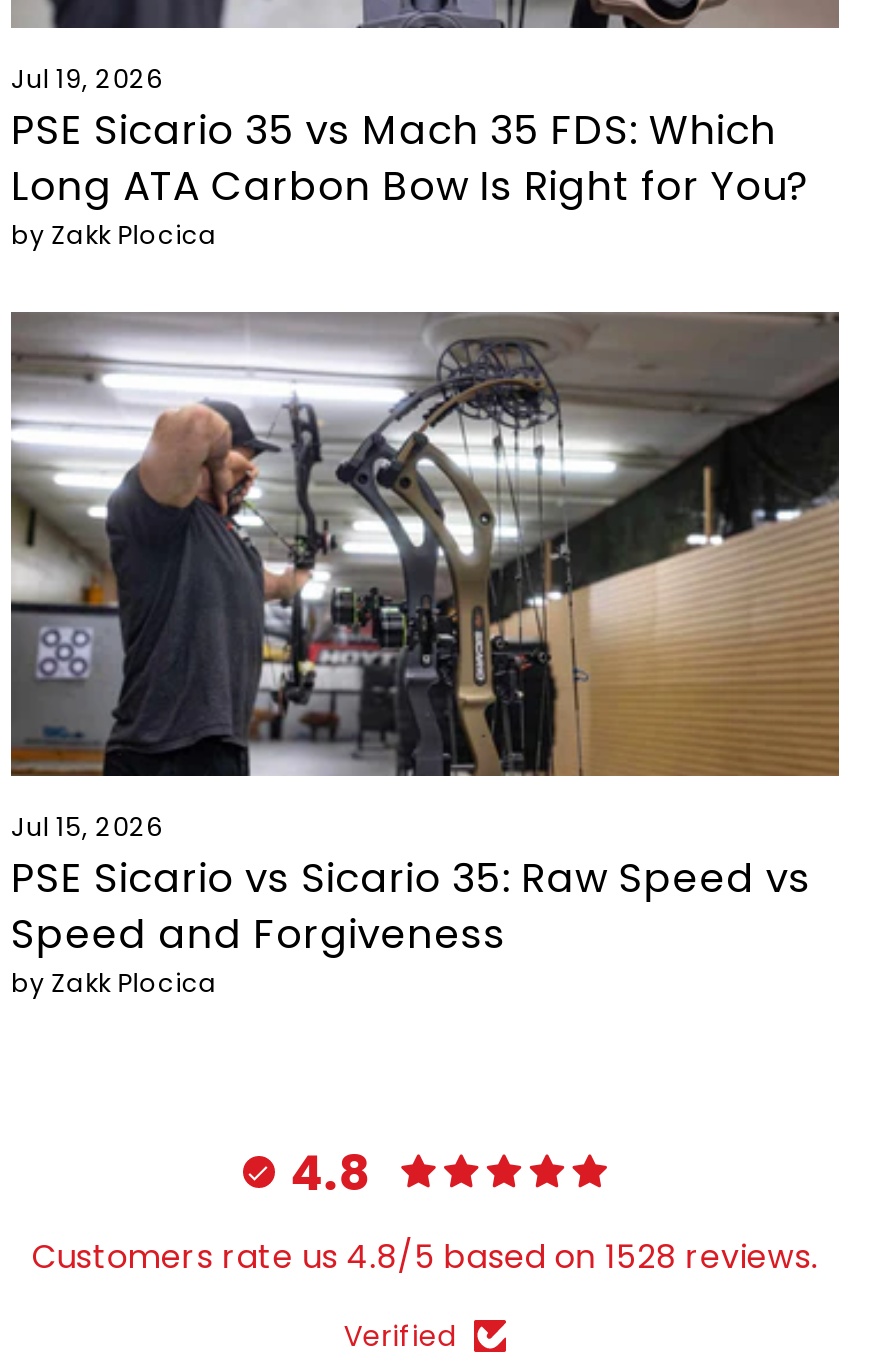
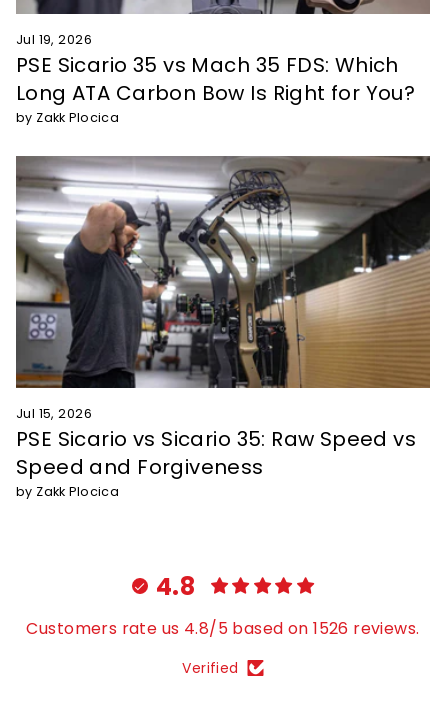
- Customers rate us 4.8/5 based on 1528 reviews.
+ Customers rate us 4.8/5 based on 1526 reviews.
